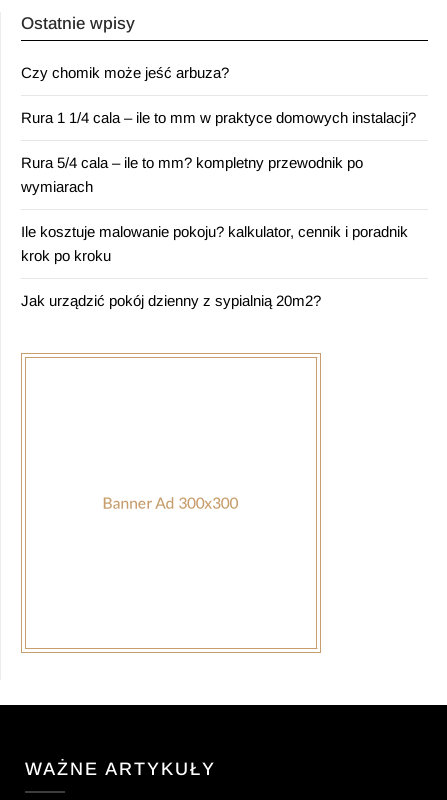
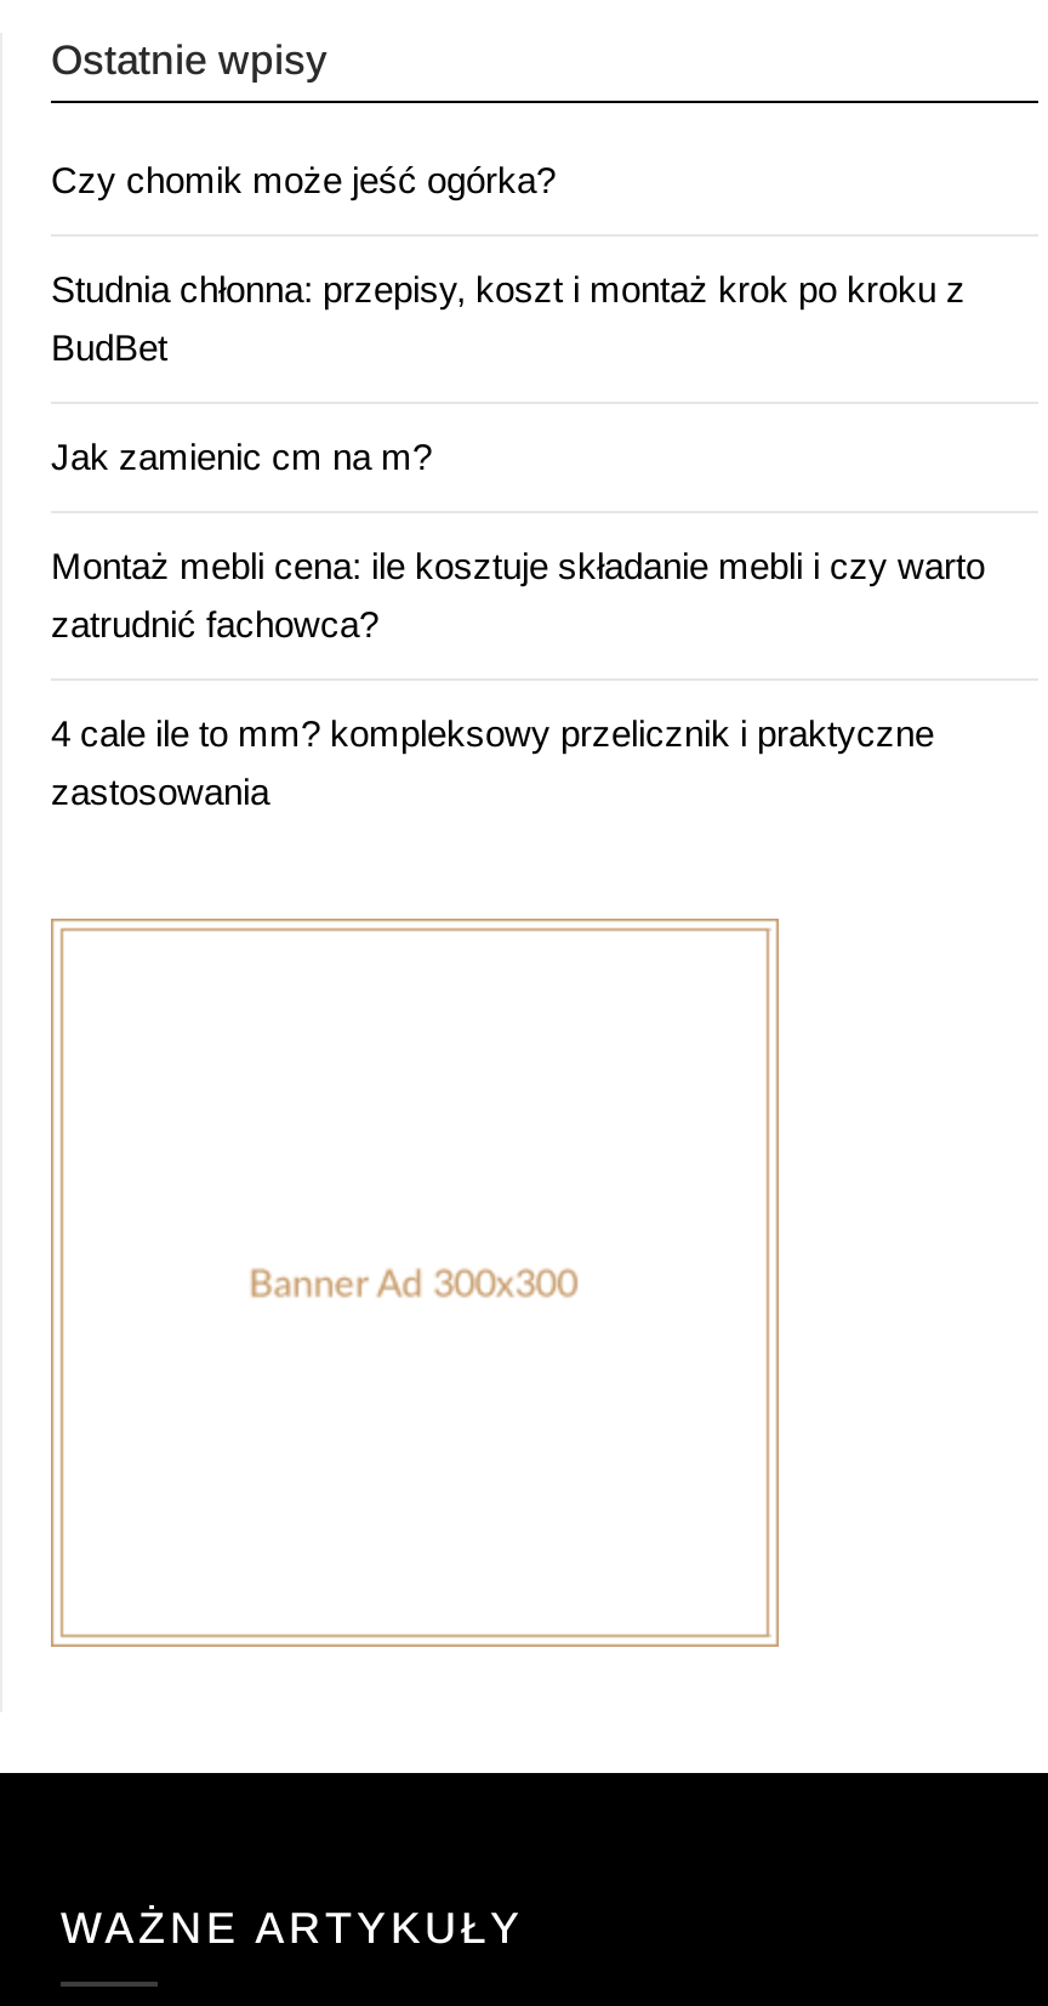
- Czy chomik może jeść arbuza?
+ Czy chomik może jeść ogórka?

- Rura 1 1/4 cala – ile to mm w praktyce domowych instalacji?
+ Studnia chłonna: przepisy, koszt i montaż krok po kroku z
+ BudBet

- Rura 5/4 cala – ile to mm? kompletny przewodnik po
- wymiarach
+ Jak zamienic cm na m?

- Ile kosztuje malowanie pokoju? kalkulator, cennik i poradnik
- krok po kroku
+ Montaż mebli cena: ile kosztuje składanie mebli i czy warto
+ zatrudnić fachowca?

- Jak urządzić pokój dzienny z sypialnią 20m2?
+ 4 cale ile to mm? kompleksowy przelicznik i praktyczne
+ zastosowania
